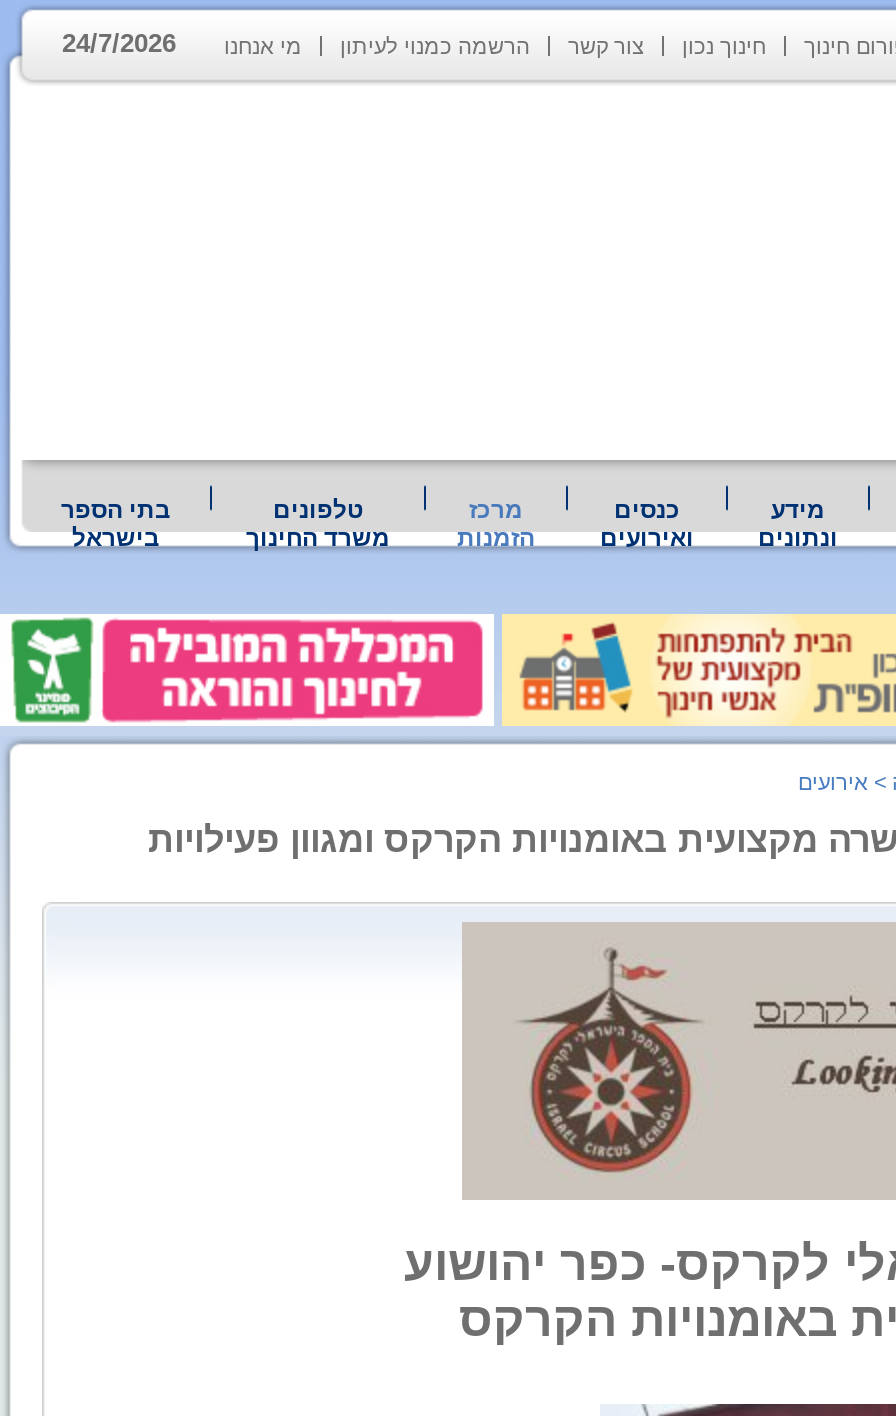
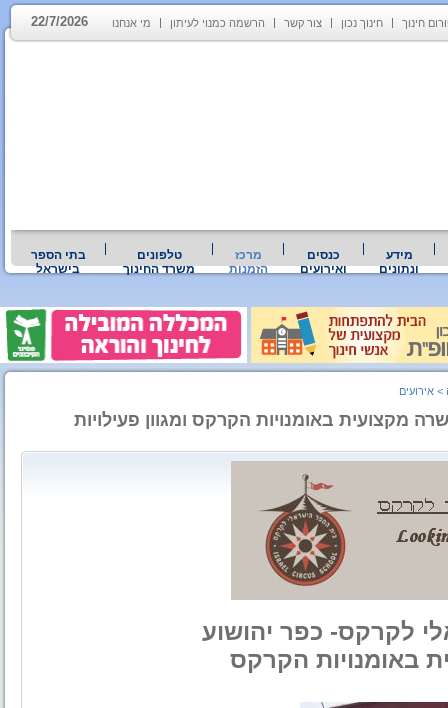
- 24/7/2026
+ 22/7/2026
